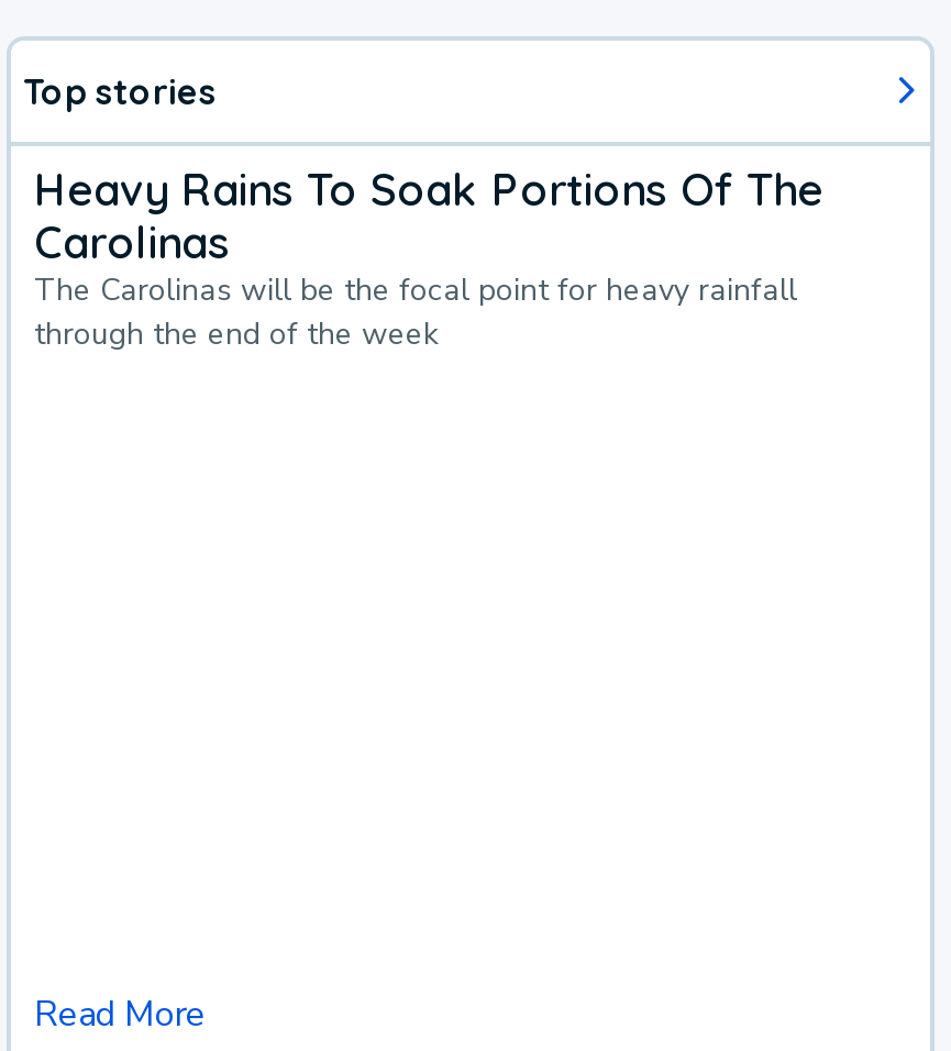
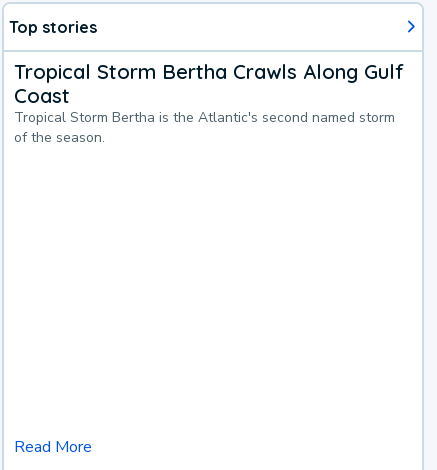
- Heavy Rains To Soak Portions Of The
- Carolinas
- The Carolinas will be the focal point for heavy rainfall
- through the end of the week
+ Tropical Storm Bertha Crawls Along Gulf
+ Coast
+ Tropical Storm Bertha is the Atlantic's second named storm
+ of the season.
